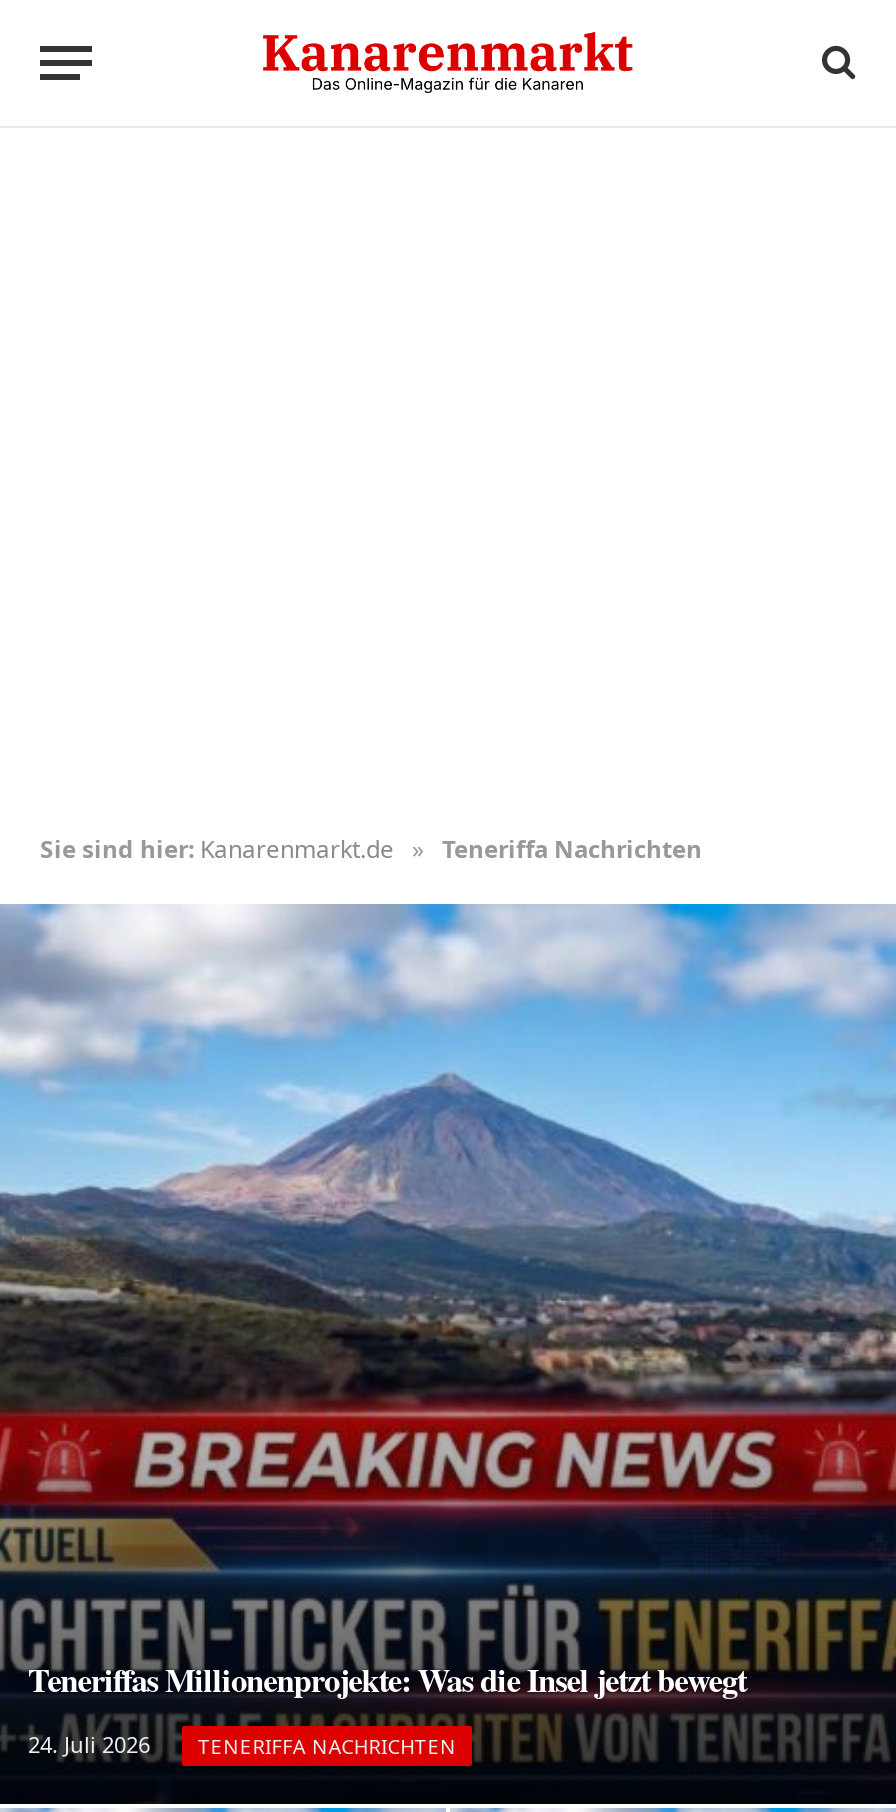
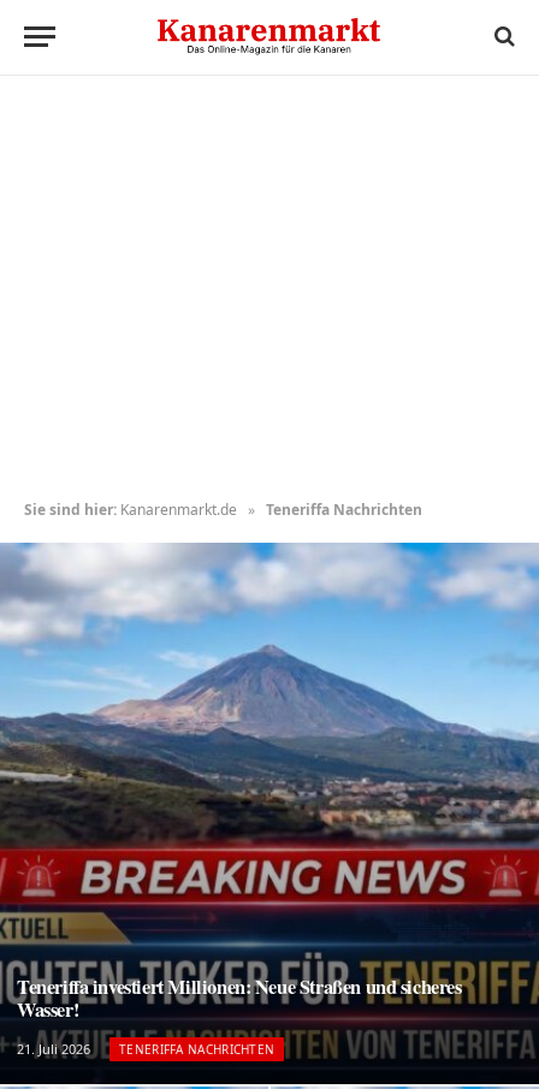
- Teneriffas Millionenprojekte: Was die Insel jetzt bewegt
+ Teneriffa investiert Millionen: Neue Straßen und sicheres
+ Wasser!

- 24. Juli 2026 TENERIFFA NACHRICHTEN
+ 21. Juli 2026 TENERIFFA NACHRICHTEN
